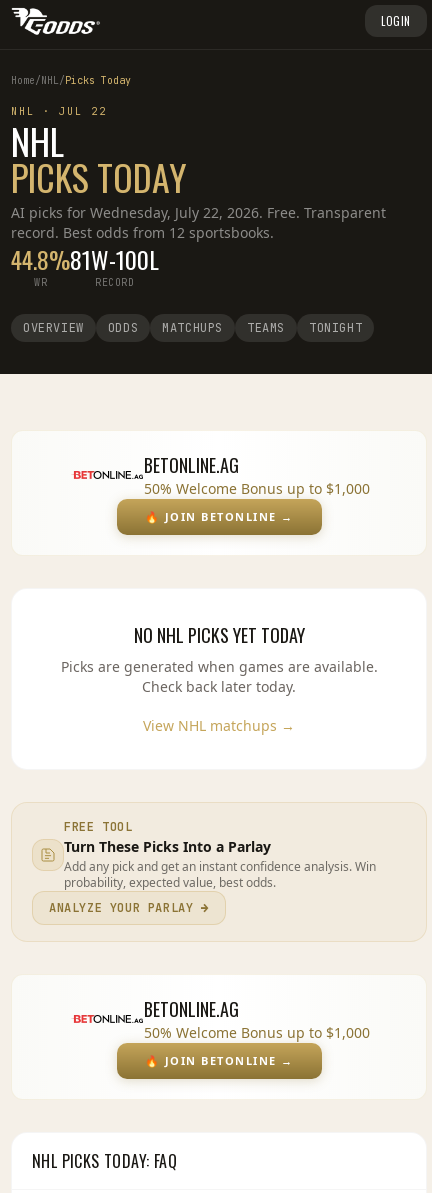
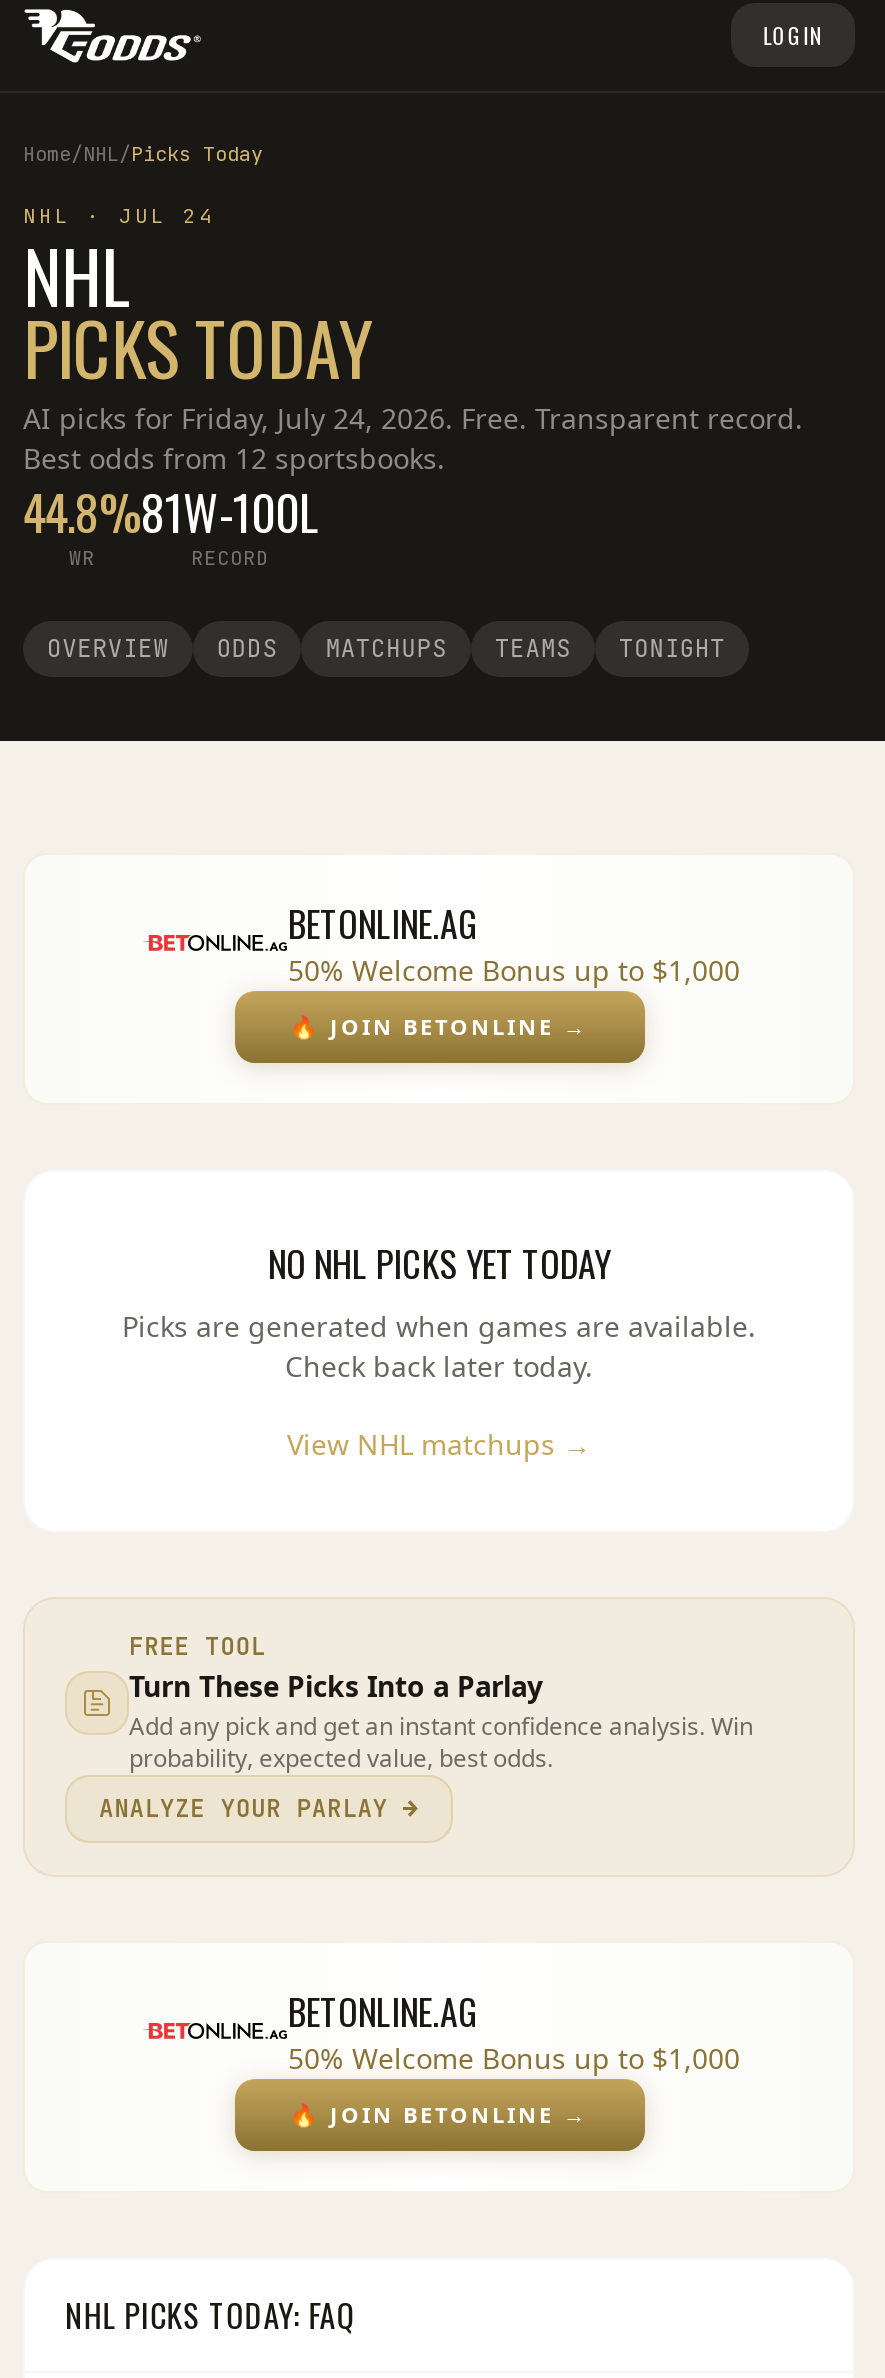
- NHL · JUL 22
+ NHL · JUL 24

- AI picks for Wednesday, July 22, 2026. Free. Transparent
- record. Best odds from 12 sportsbooks.
+ AI picks for Friday, July 24, 2026. Free. Transparent record.
+ Best odds from 12 sportsbooks.
